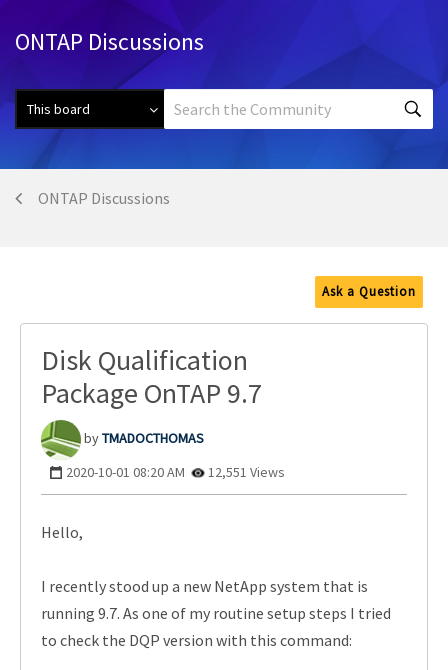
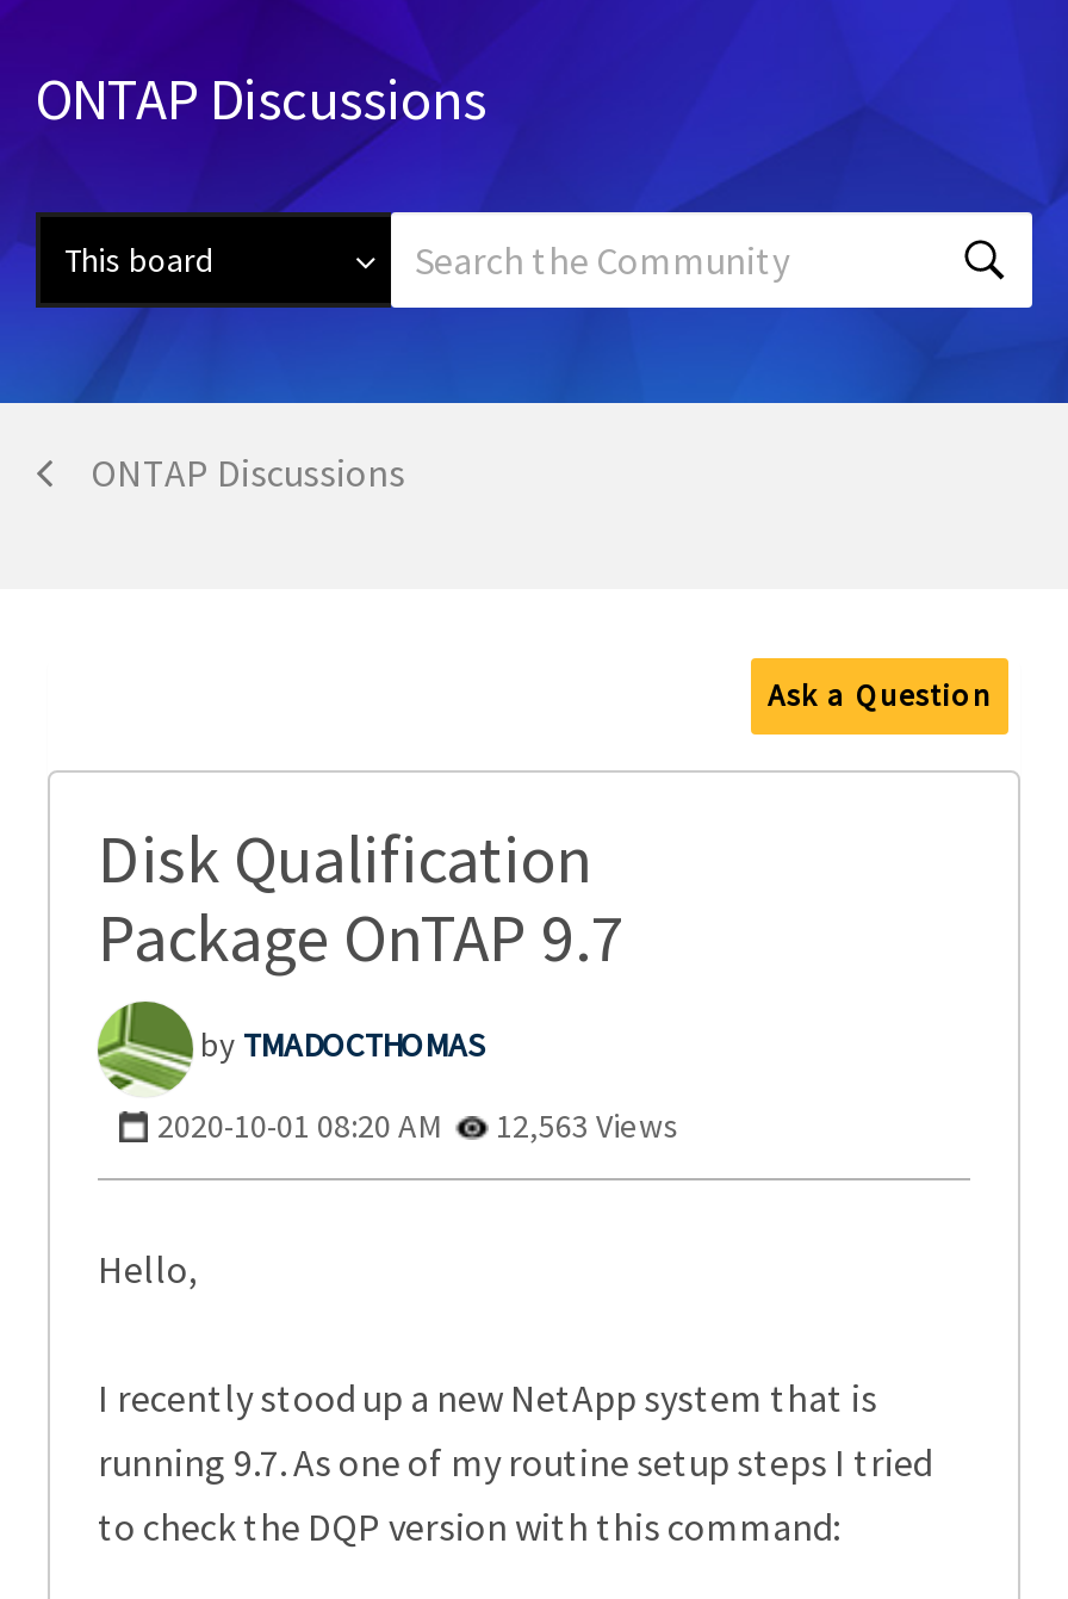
- 2020-10-01 08:20 AM 12,551 Views
+ 2020-10-01 08:20 AM 12,563 Views
